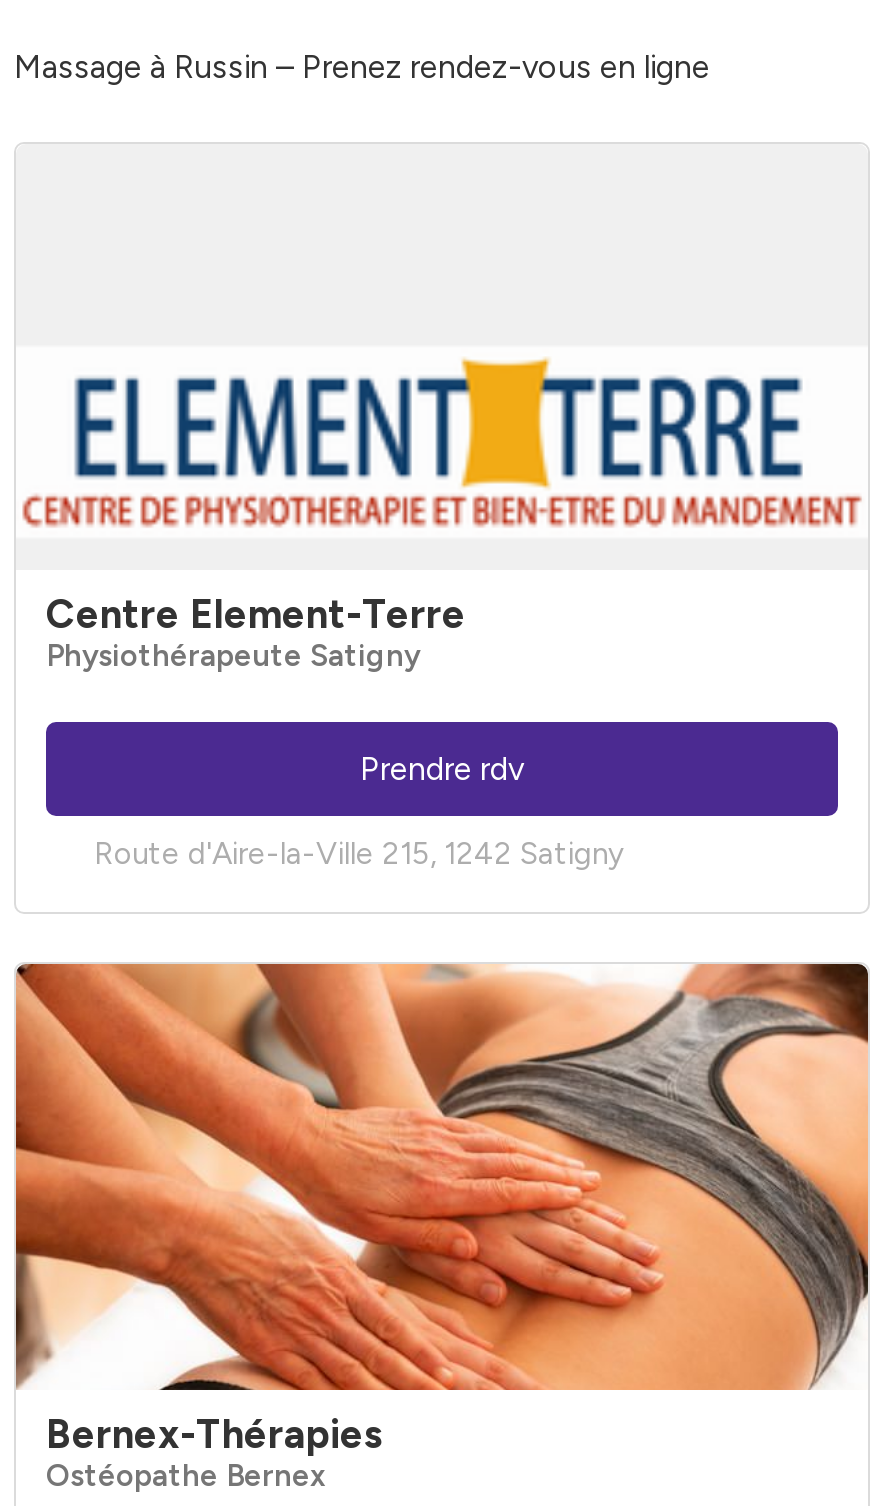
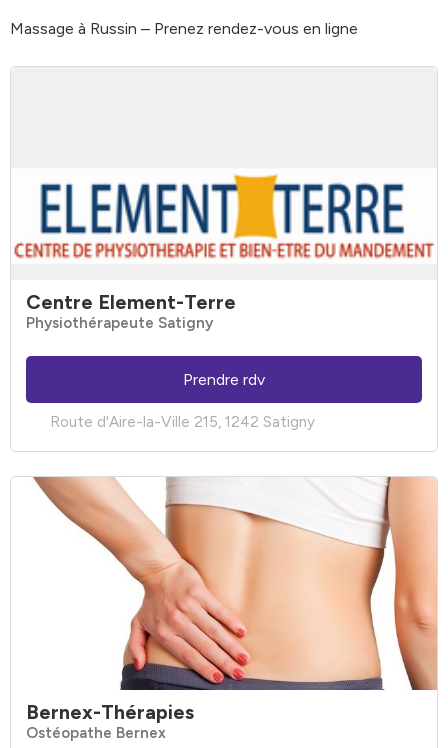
- [image]
+ [image]
